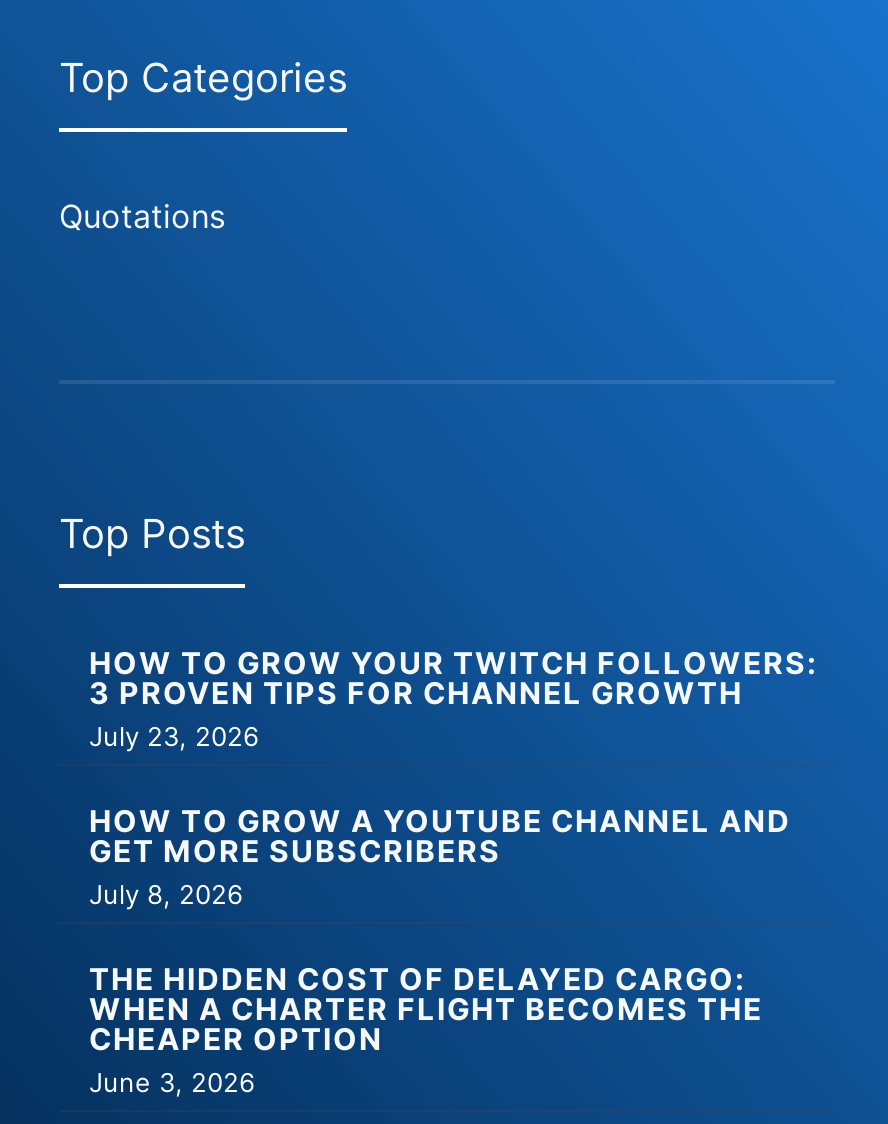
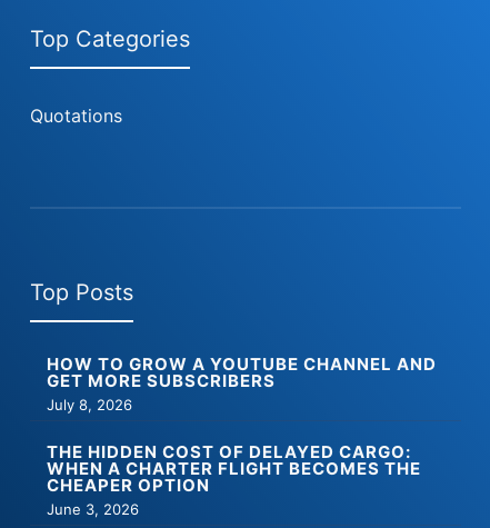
- HOW TO GROW YOUR TWITCH FOLLOWERS:
- 3 PROVEN TIPS FOR CHANNEL GROWTH
- July 23, 2026
